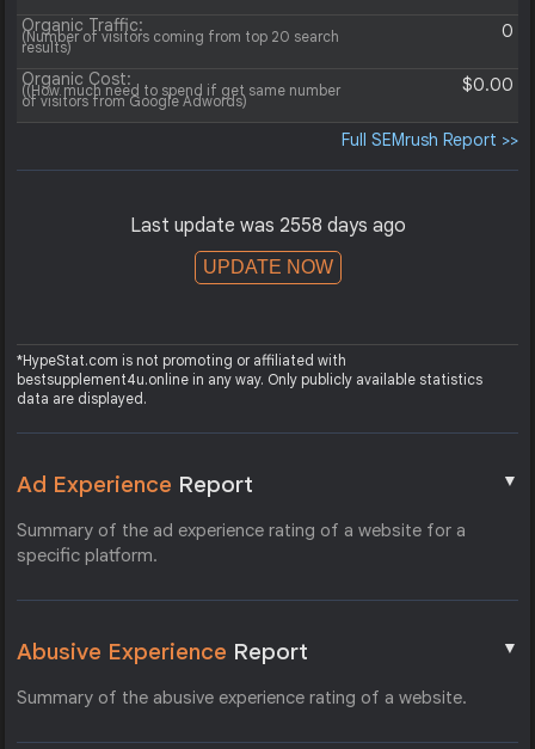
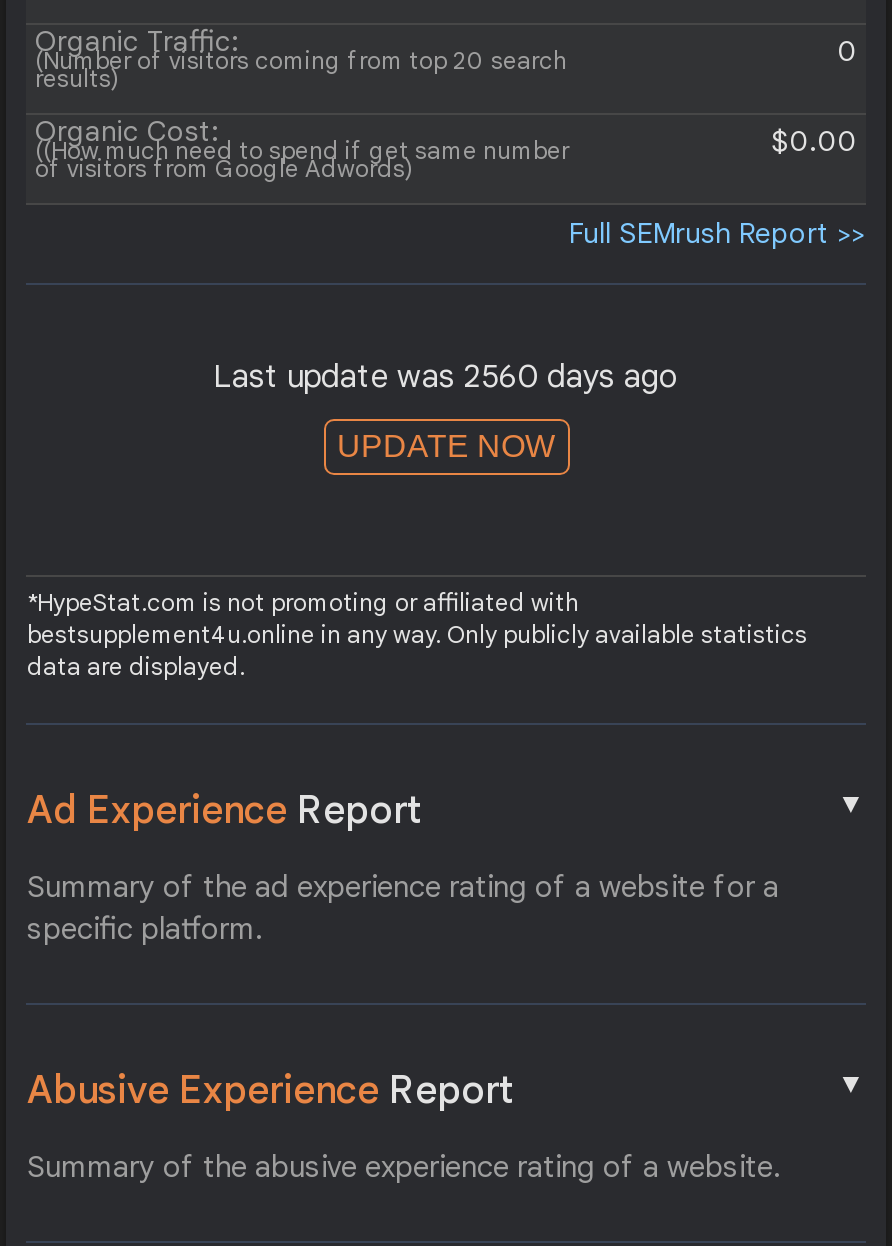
- Last update was 2558 days ago
+ Last update was 2560 days ago
